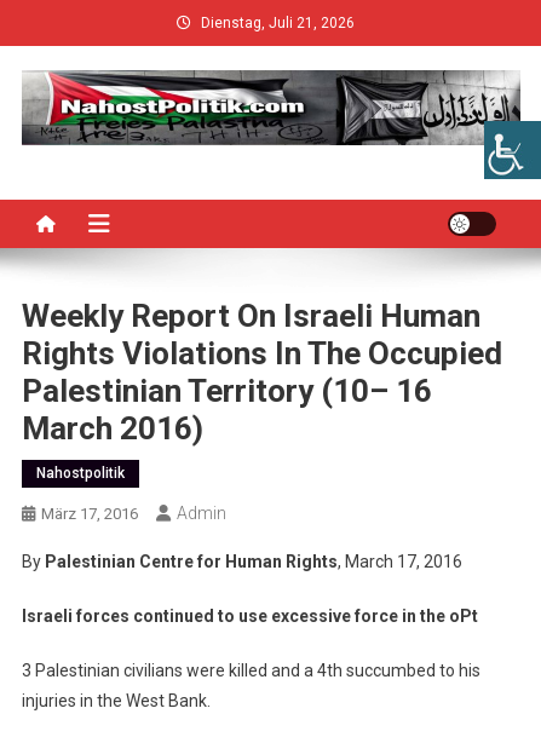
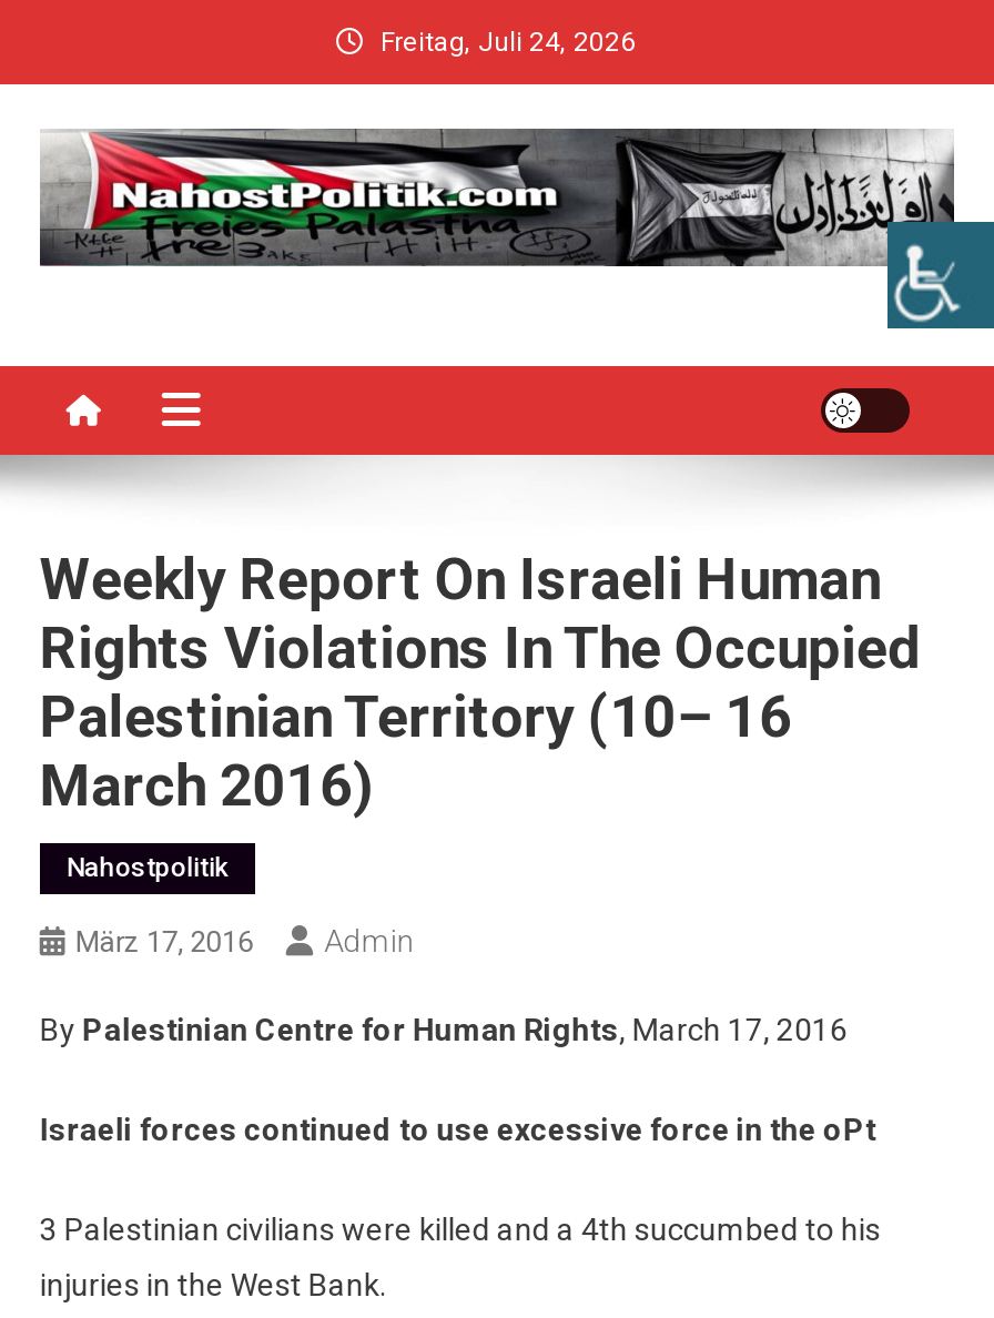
- Dienstag, Juli 21, 2026
+ Freitag, Juli 24, 2026
